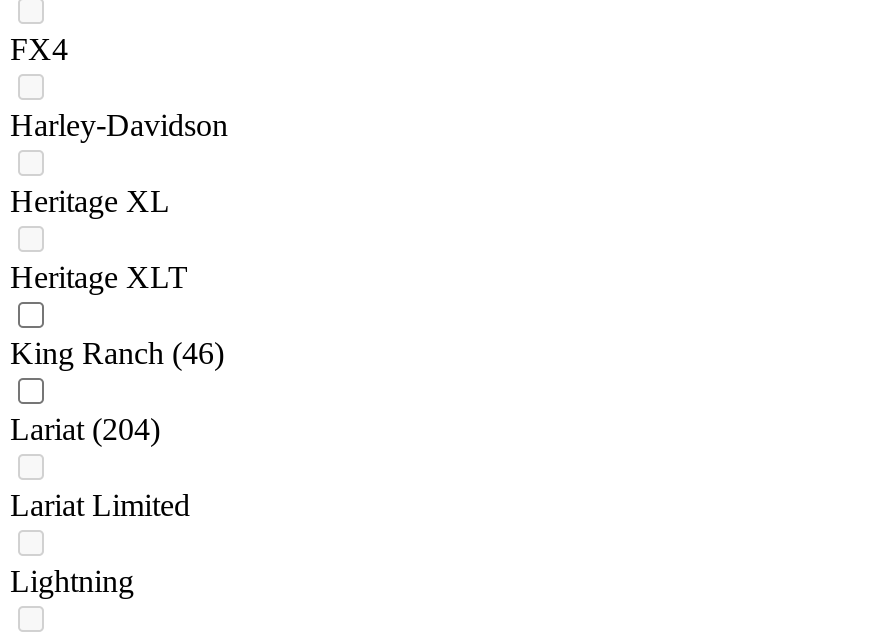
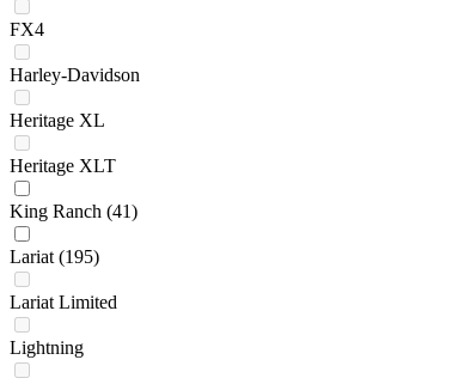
- King Ranch (46)
+ King Ranch (41)

- Lariat (204)
+ Lariat (195)
